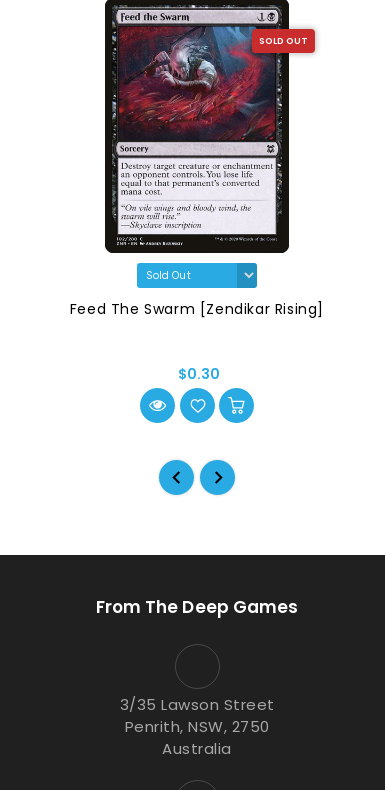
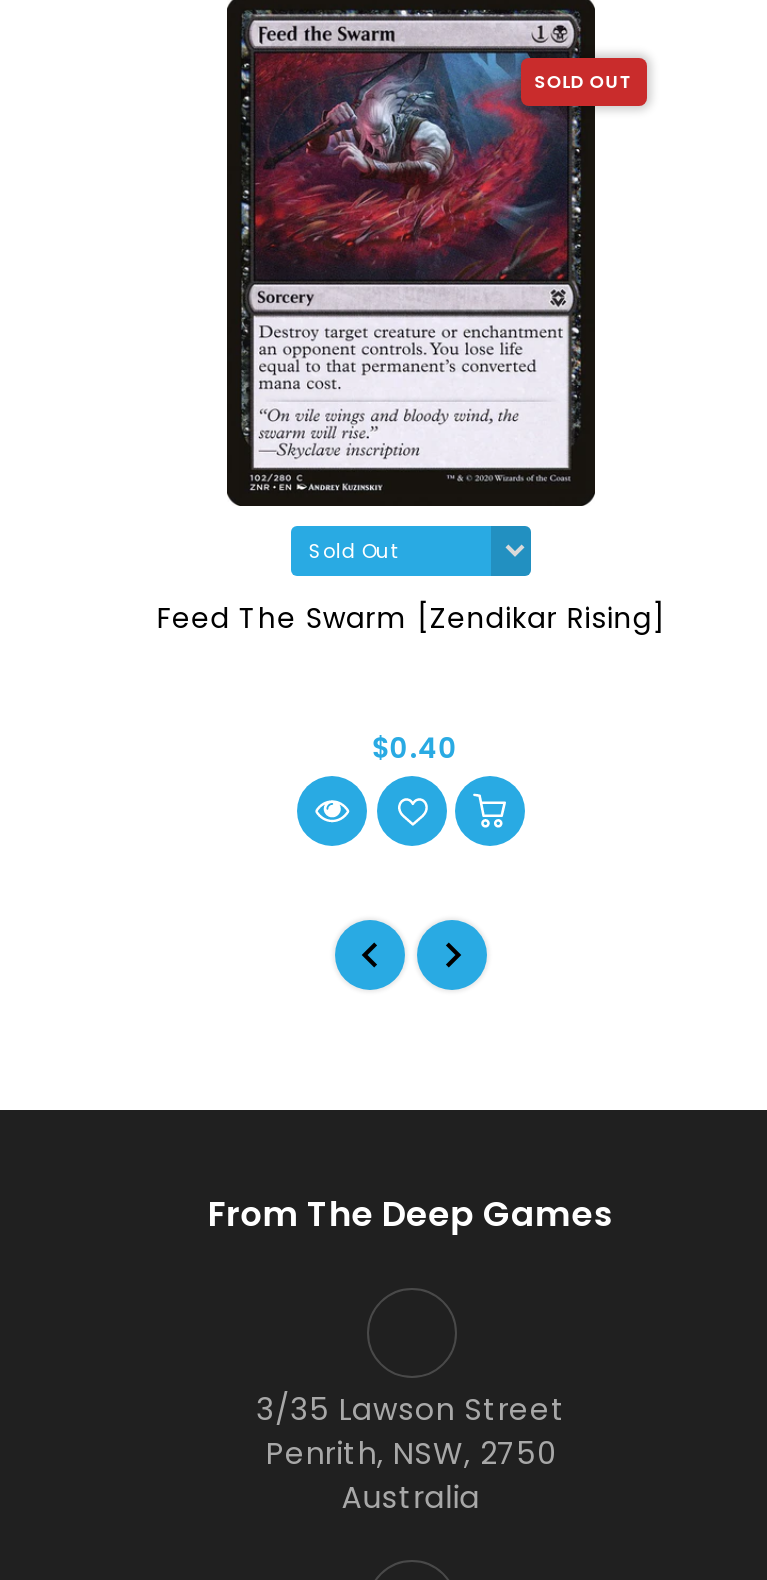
- $0.30
+ $0.40
